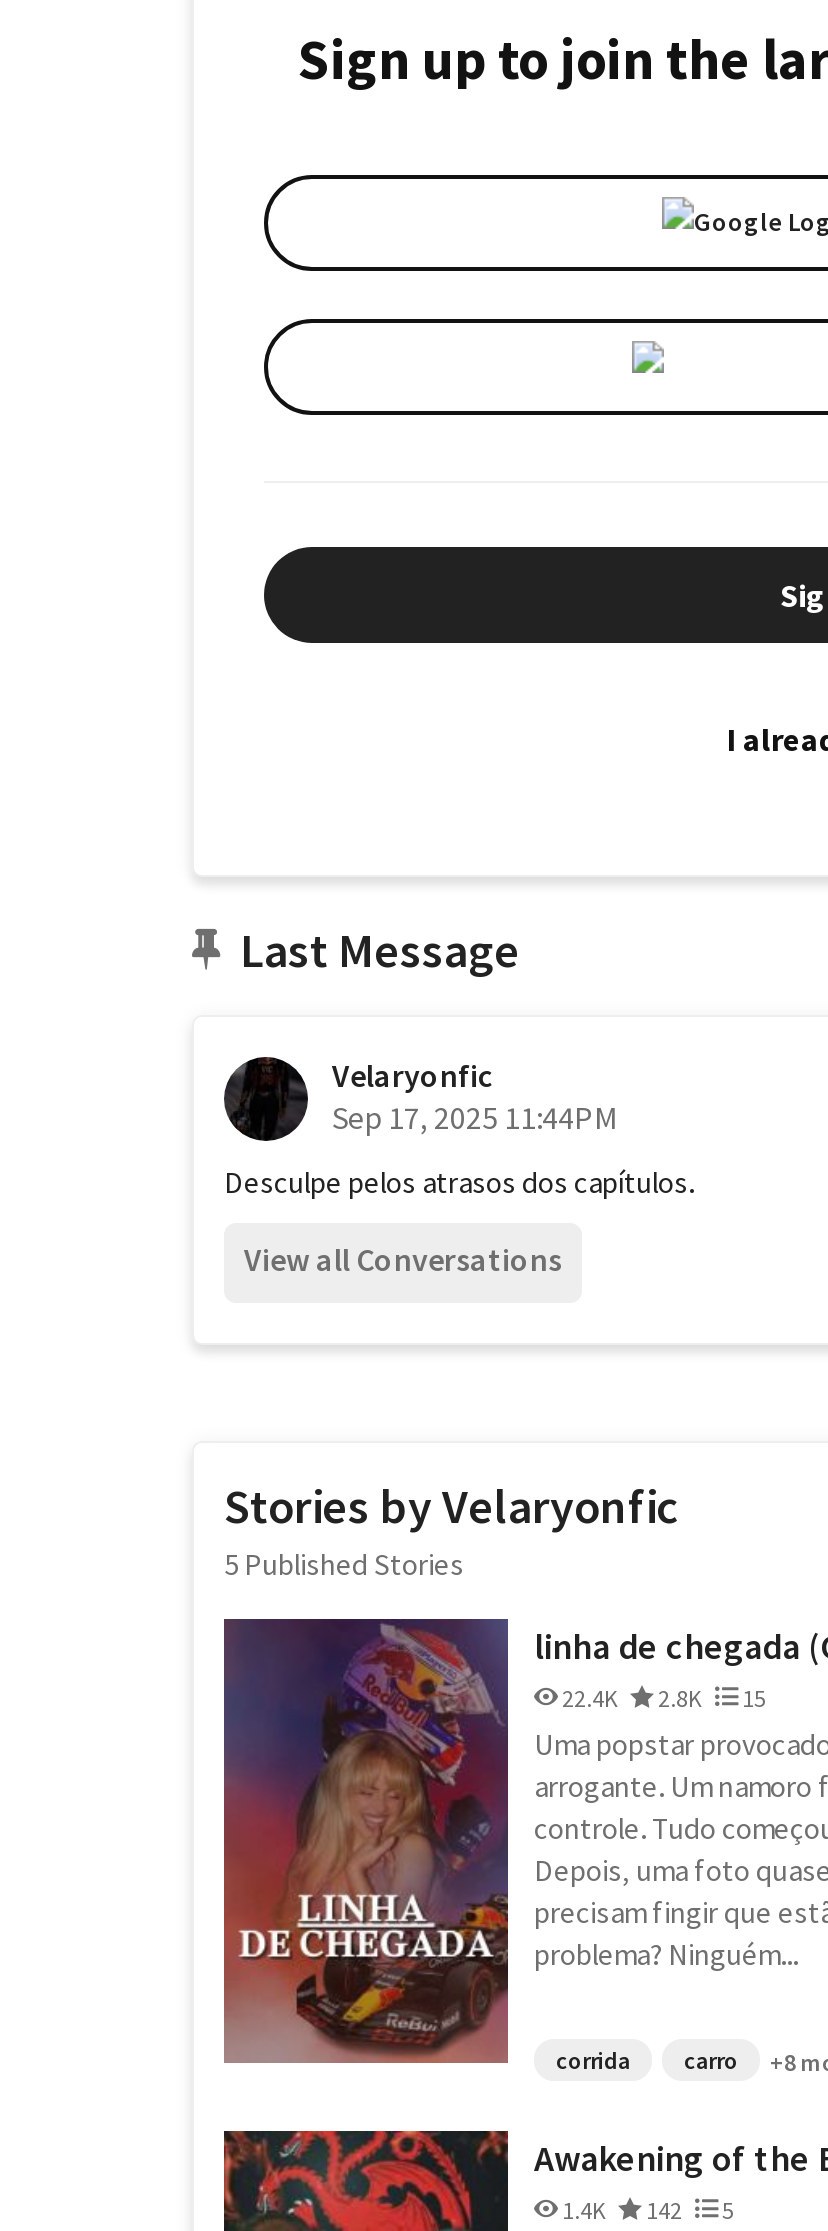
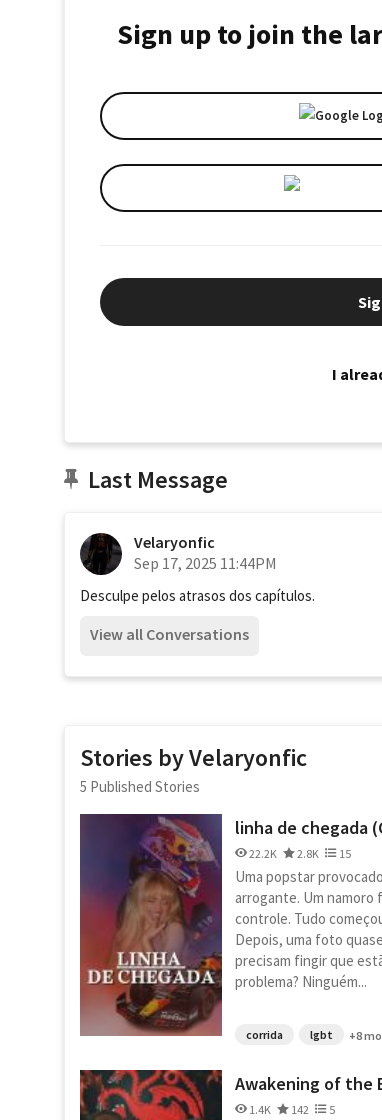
- 22.4K 2.8K 15
+ 22.2K 2.8K 15

- carro
+ lgbt
